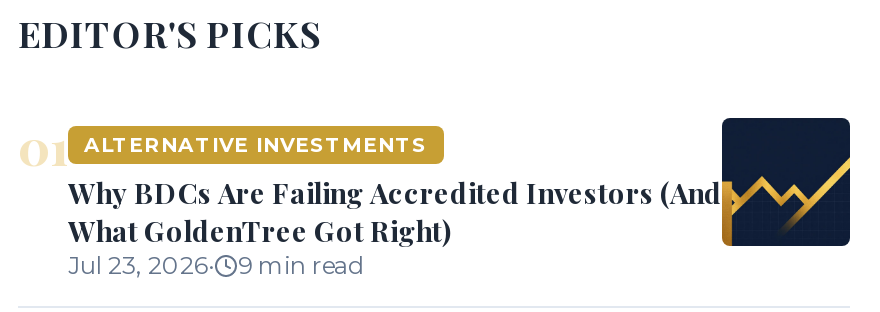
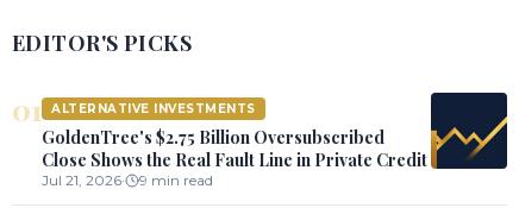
- Why BDCs Are Failing Accredited Investors (And
- What GoldenTree Got Right)
- Jul 23, 2026·
+ GoldenTree's $2.75 Billion Oversubscribed
+ Close Shows the Real Fault Line in Private Credit
+ Jul 21, 2026·
